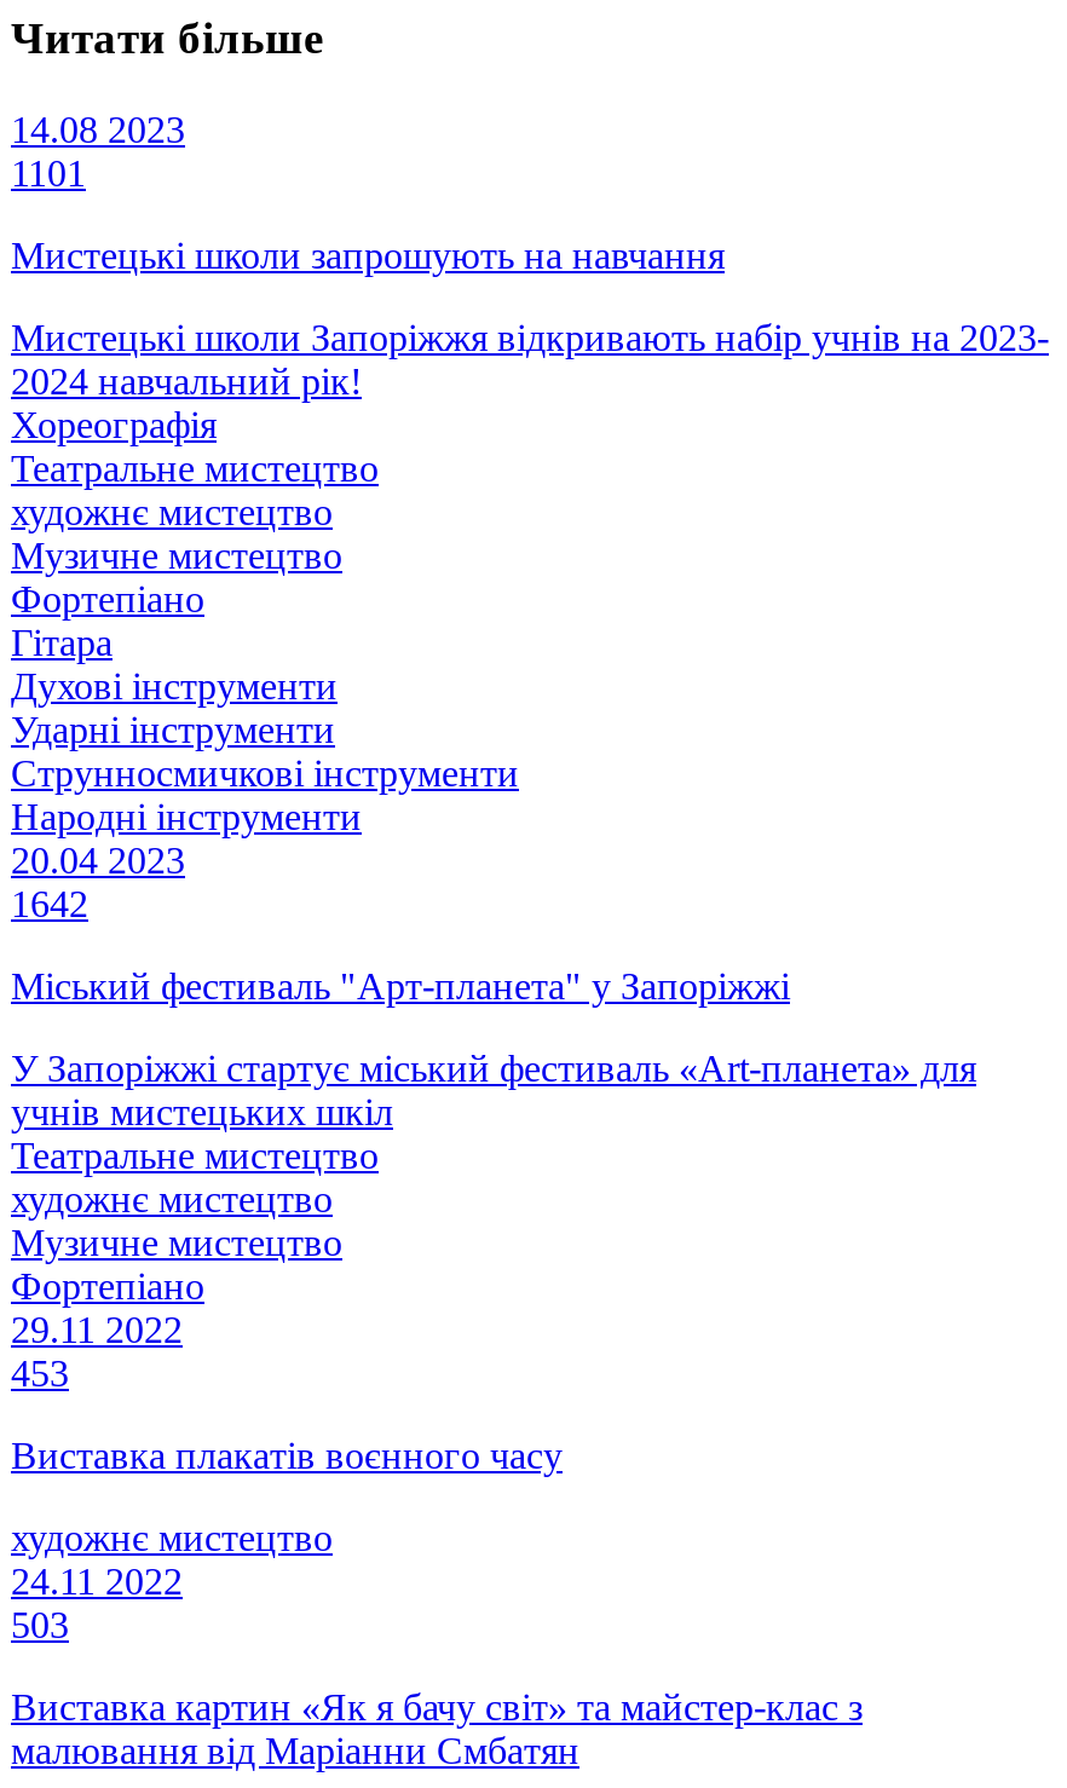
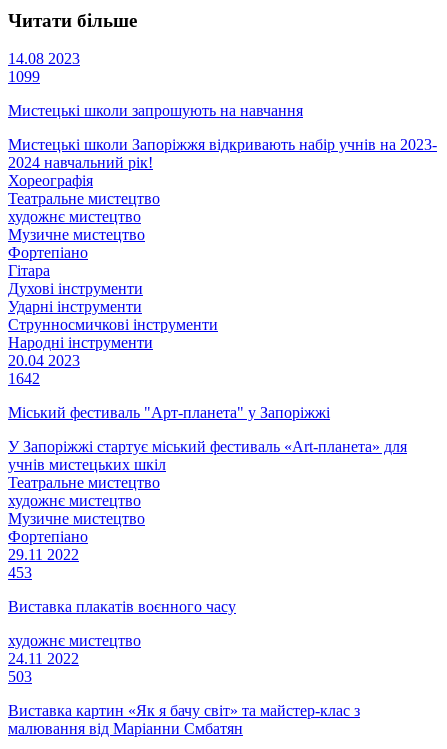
- 1101
+ 1099
